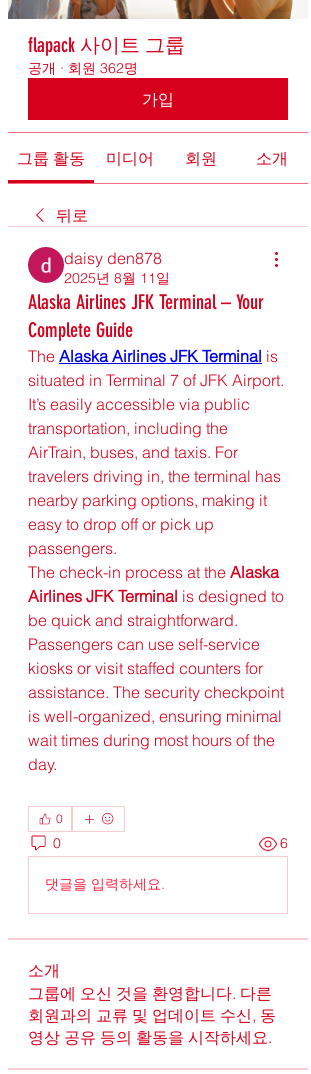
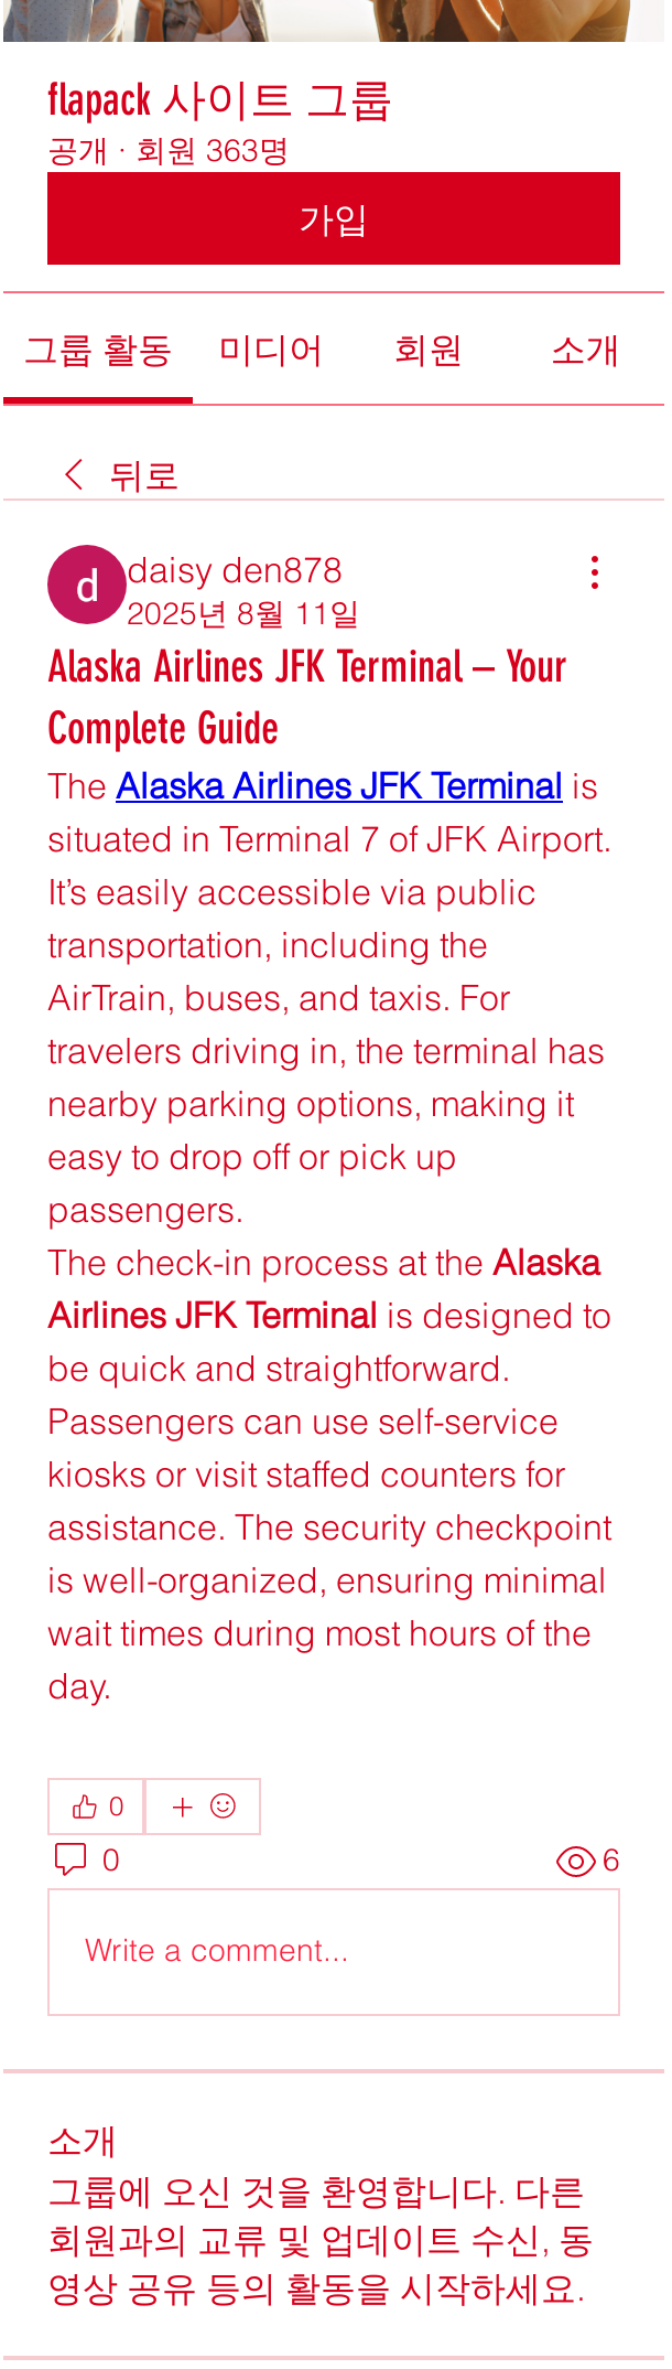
- 공개 · 회원 362명
+ 공개 · 회원 363명

- 댓글을 입력하세요.
+ Write a comment...
